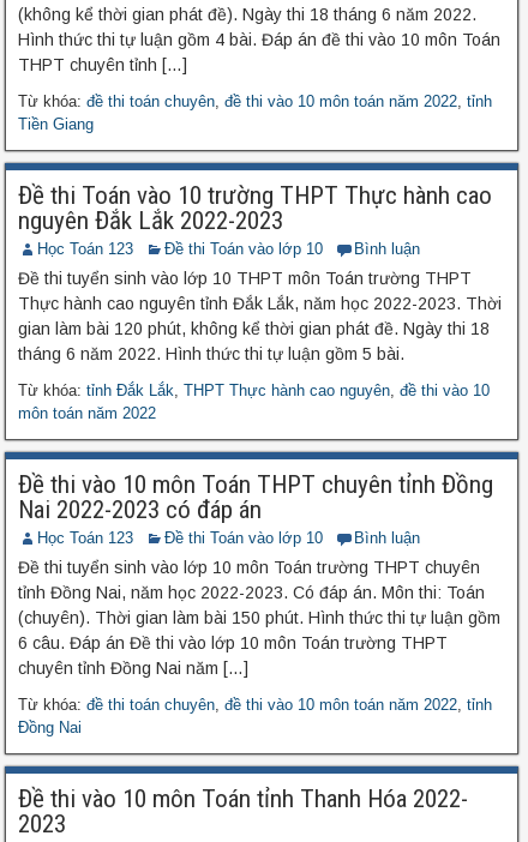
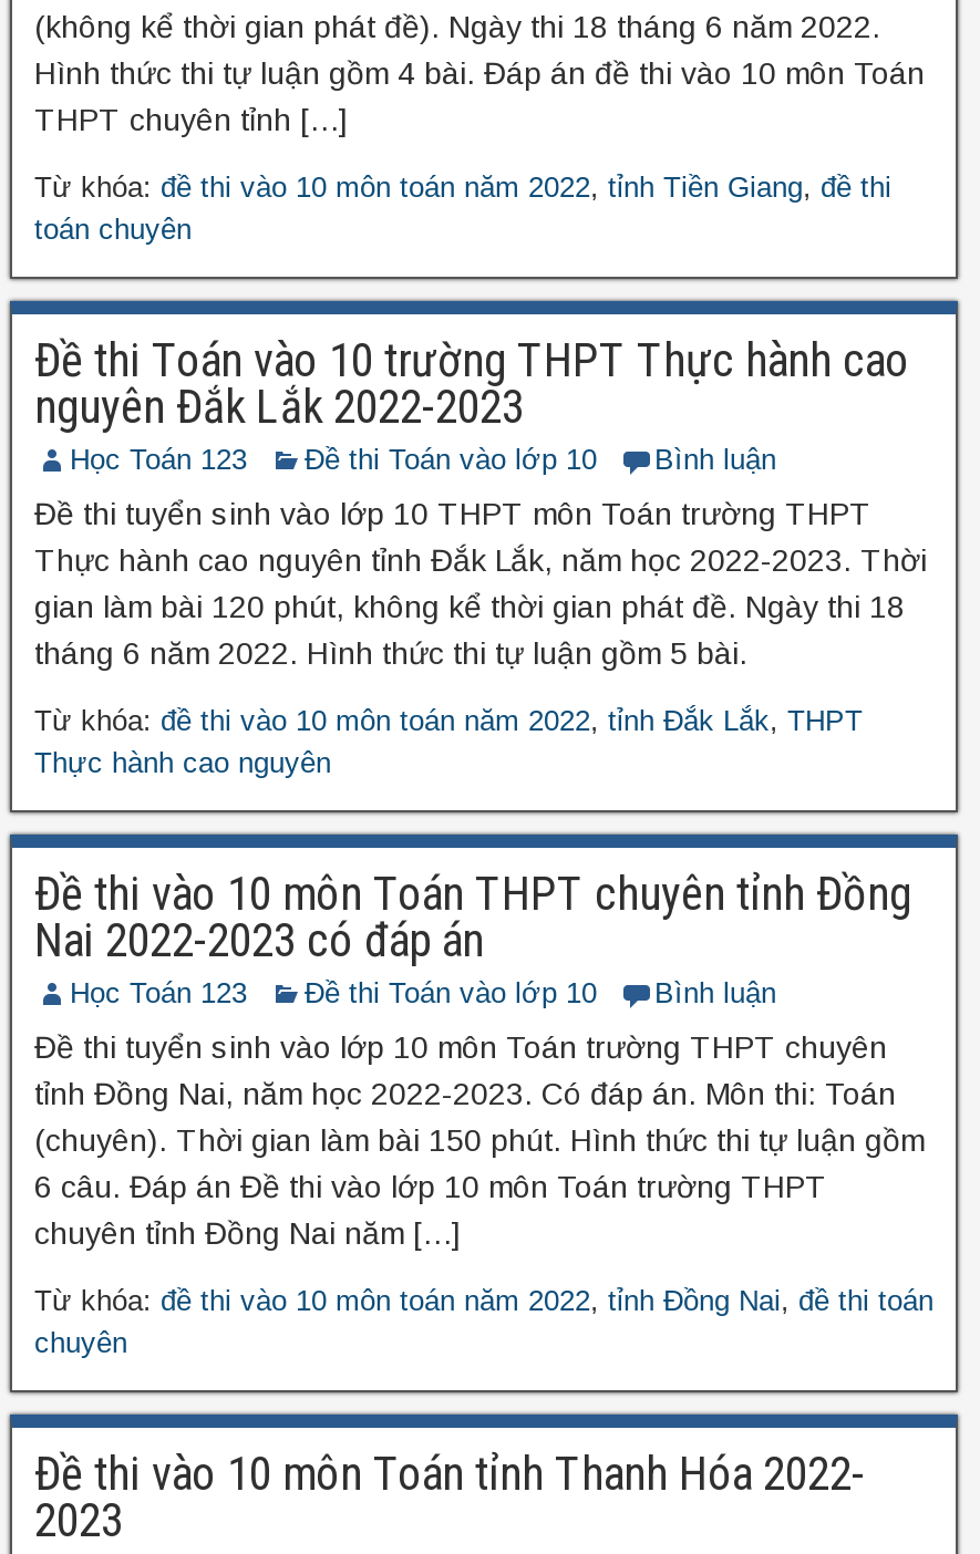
- Từ khóa: đề thi toán chuyên, đề thi vào 10 môn toán năm 2022, tỉnh
- Tiền Giang
+ Từ khóa: đề thi vào 10 môn toán năm 2022, tỉnh Tiền Giang, đề thi
+ toán chuyên

- Từ khóa: tỉnh Đắk Lắk, THPT Thực hành cao nguyên, đề thi vào 10
- môn toán năm 2022
+ Từ khóa: đề thi vào 10 môn toán năm 2022, tỉnh Đắk Lắk, THPT
+ Thực hành cao nguyên

- Từ khóa: đề thi toán chuyên, đề thi vào 10 môn toán năm 2022, tỉnh
- Đồng Nai
+ Từ khóa: đề thi vào 10 môn toán năm 2022, tỉnh Đồng Nai, đề thi toán
+ chuyên
